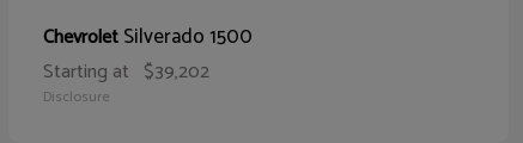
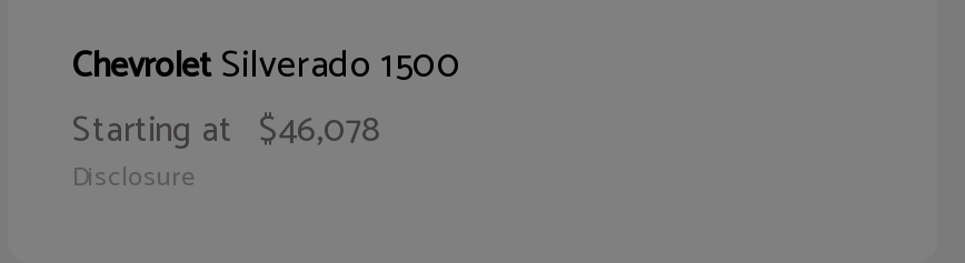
- Starting at $39,202
+ Starting at $46,078
